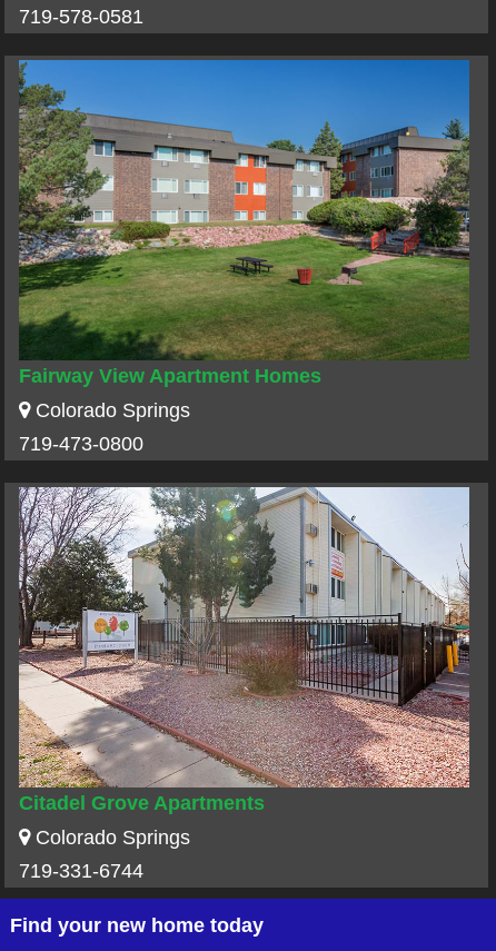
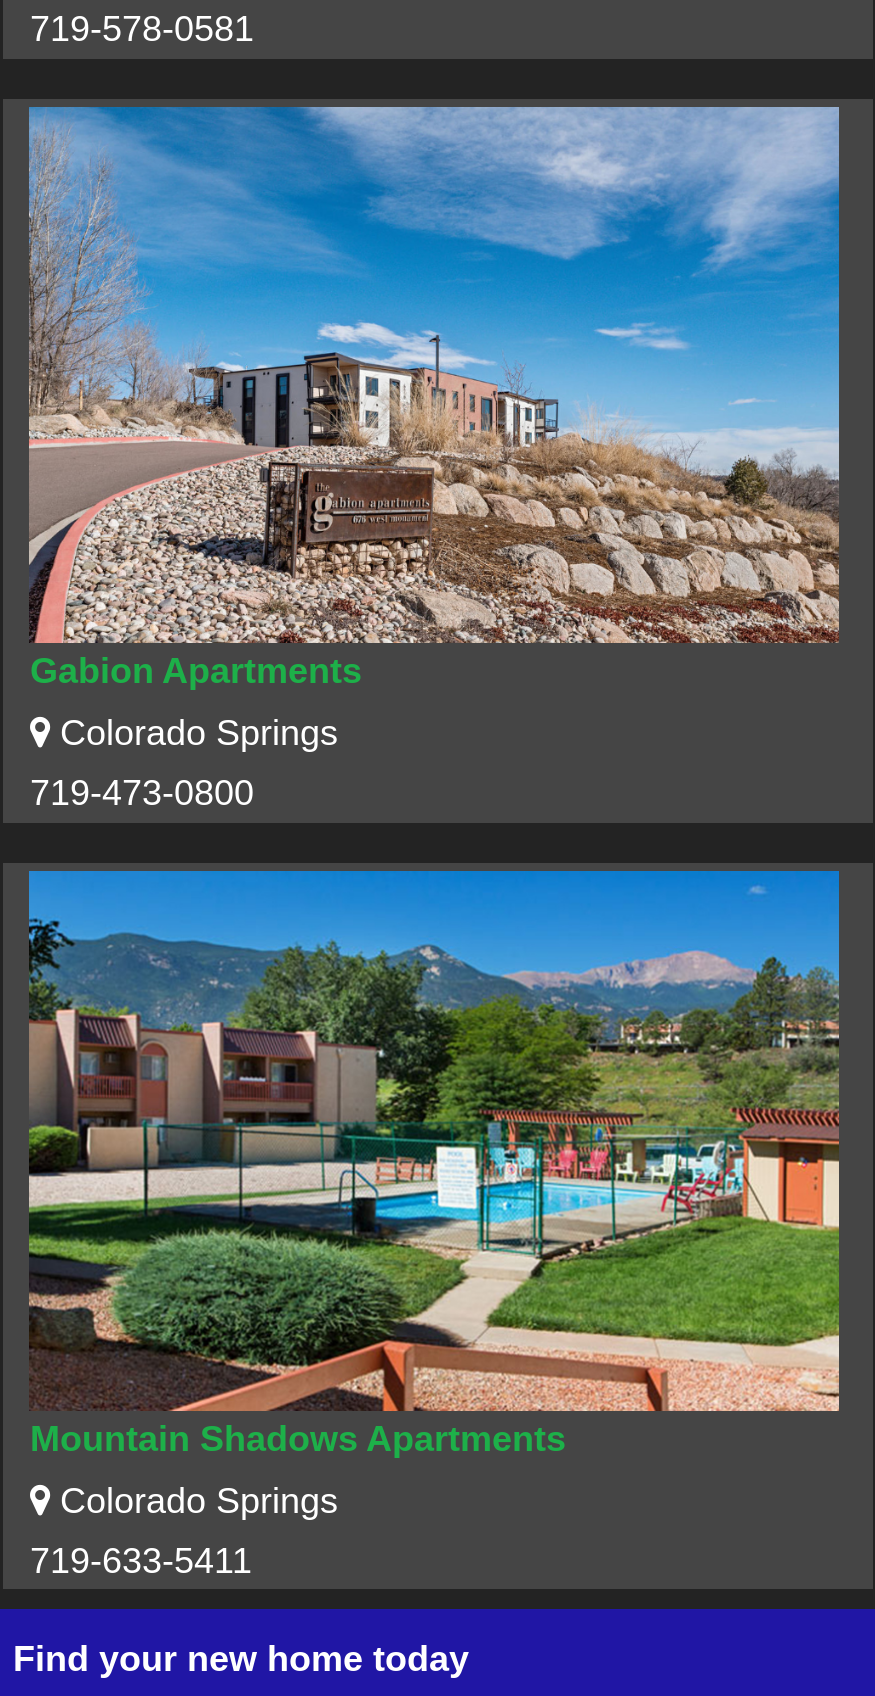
- [image]
- Fairway View Apartment Homes
+ [image]
+ Gabion Apartments

- [image]
- Citadel Grove Apartments
+ [image]
+ Mountain Shadows Apartments

- 719-331-6744
+ 719-633-5411
